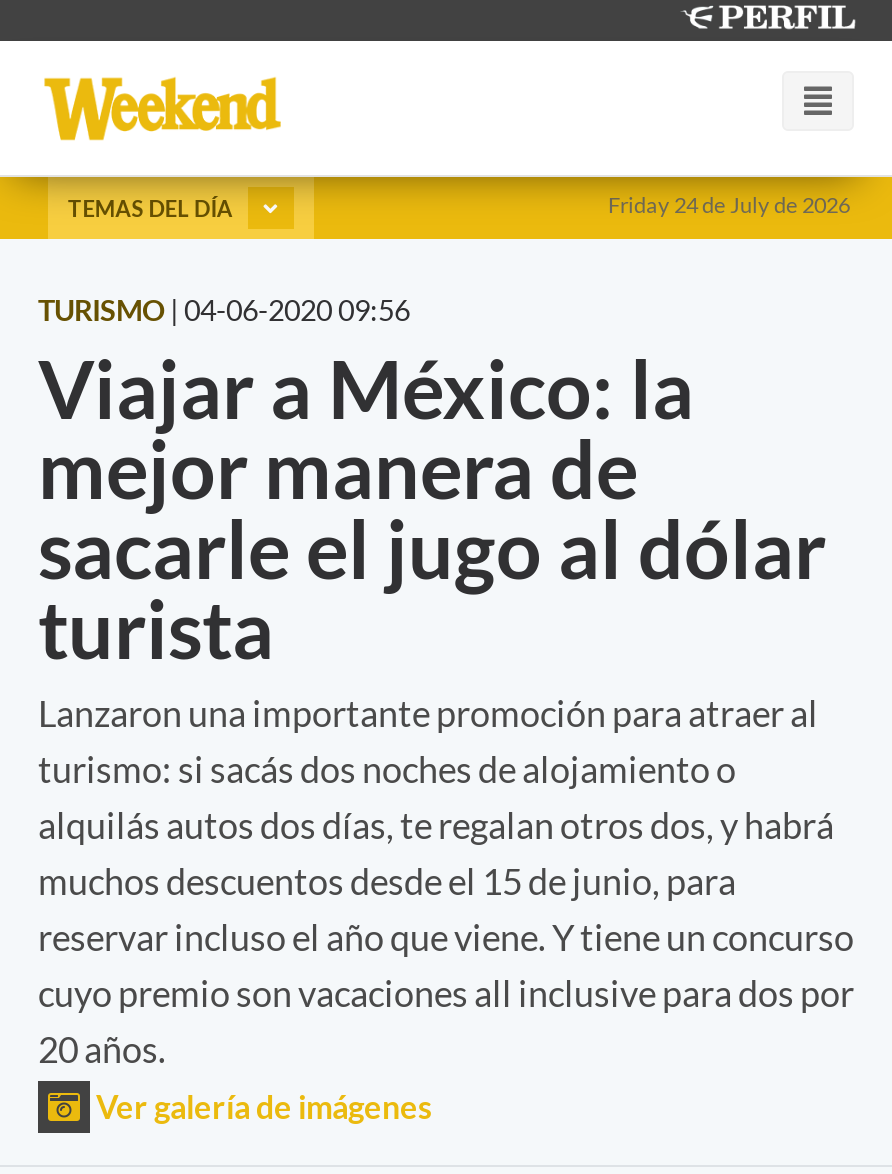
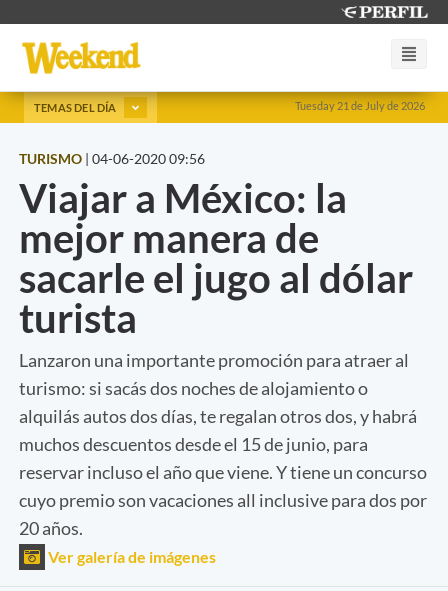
- Friday 24 de July de 2026
+ Tuesday 21 de July de 2026
